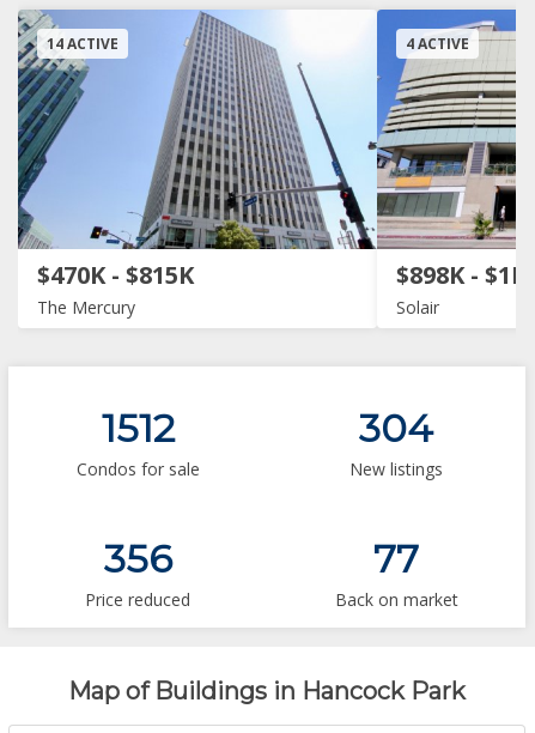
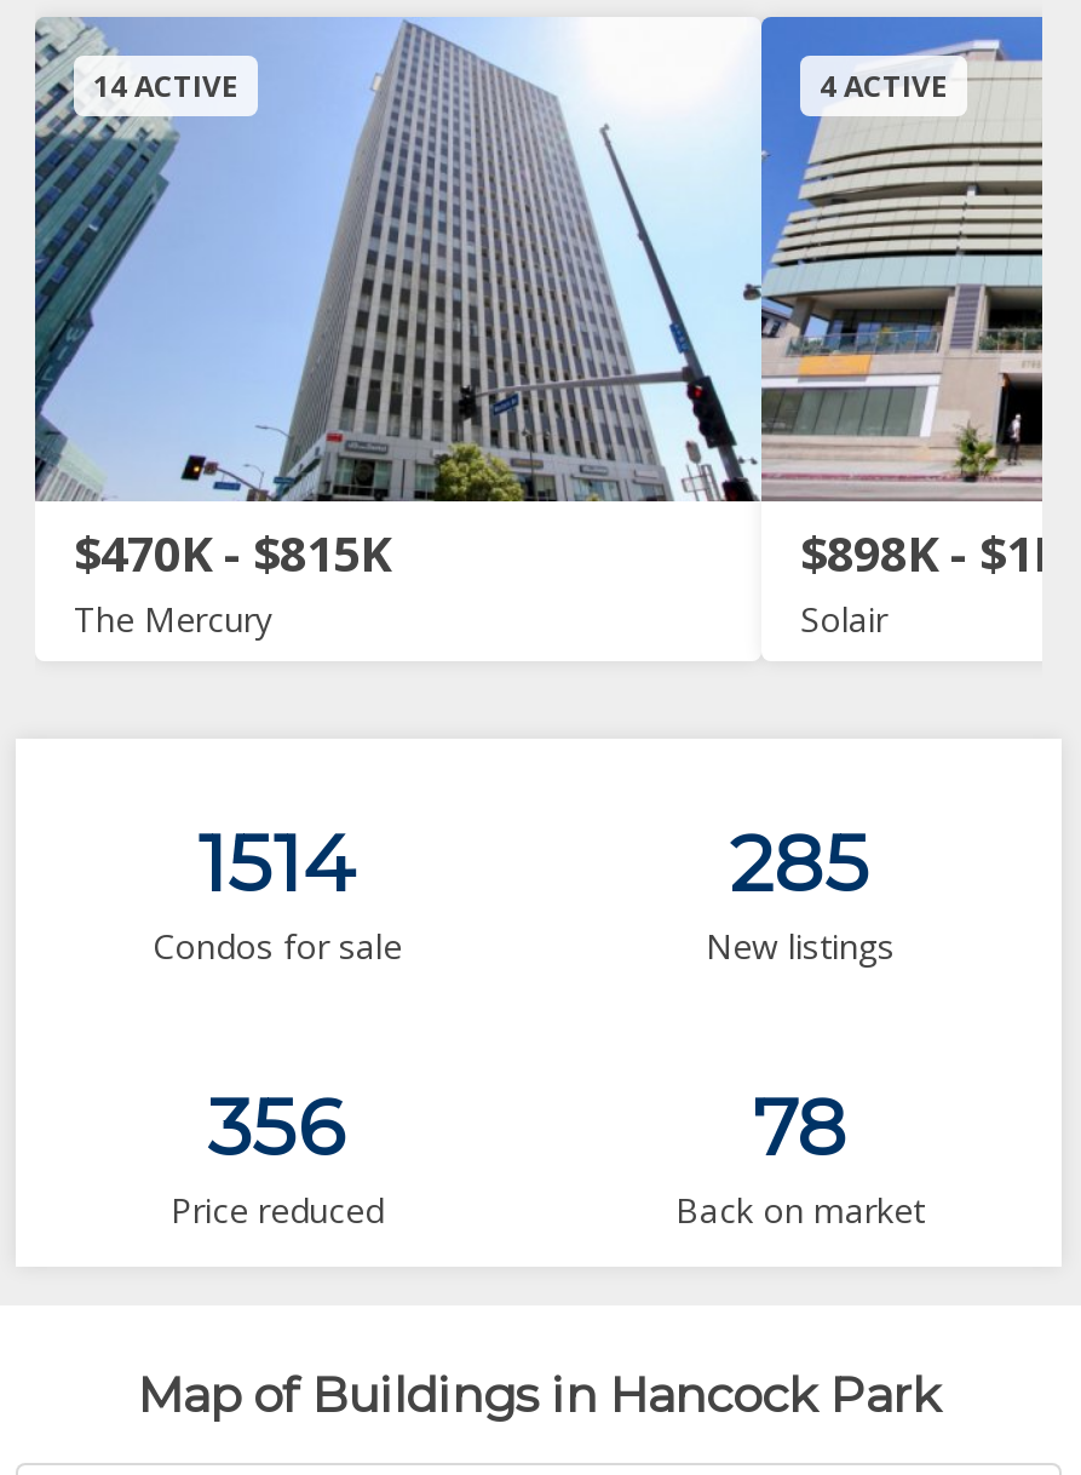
- 1512
+ 1514

- 304
+ 285

- 77
+ 78
